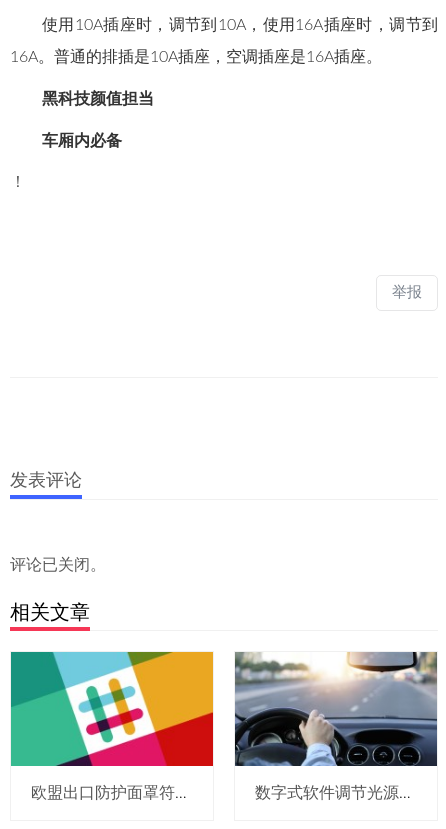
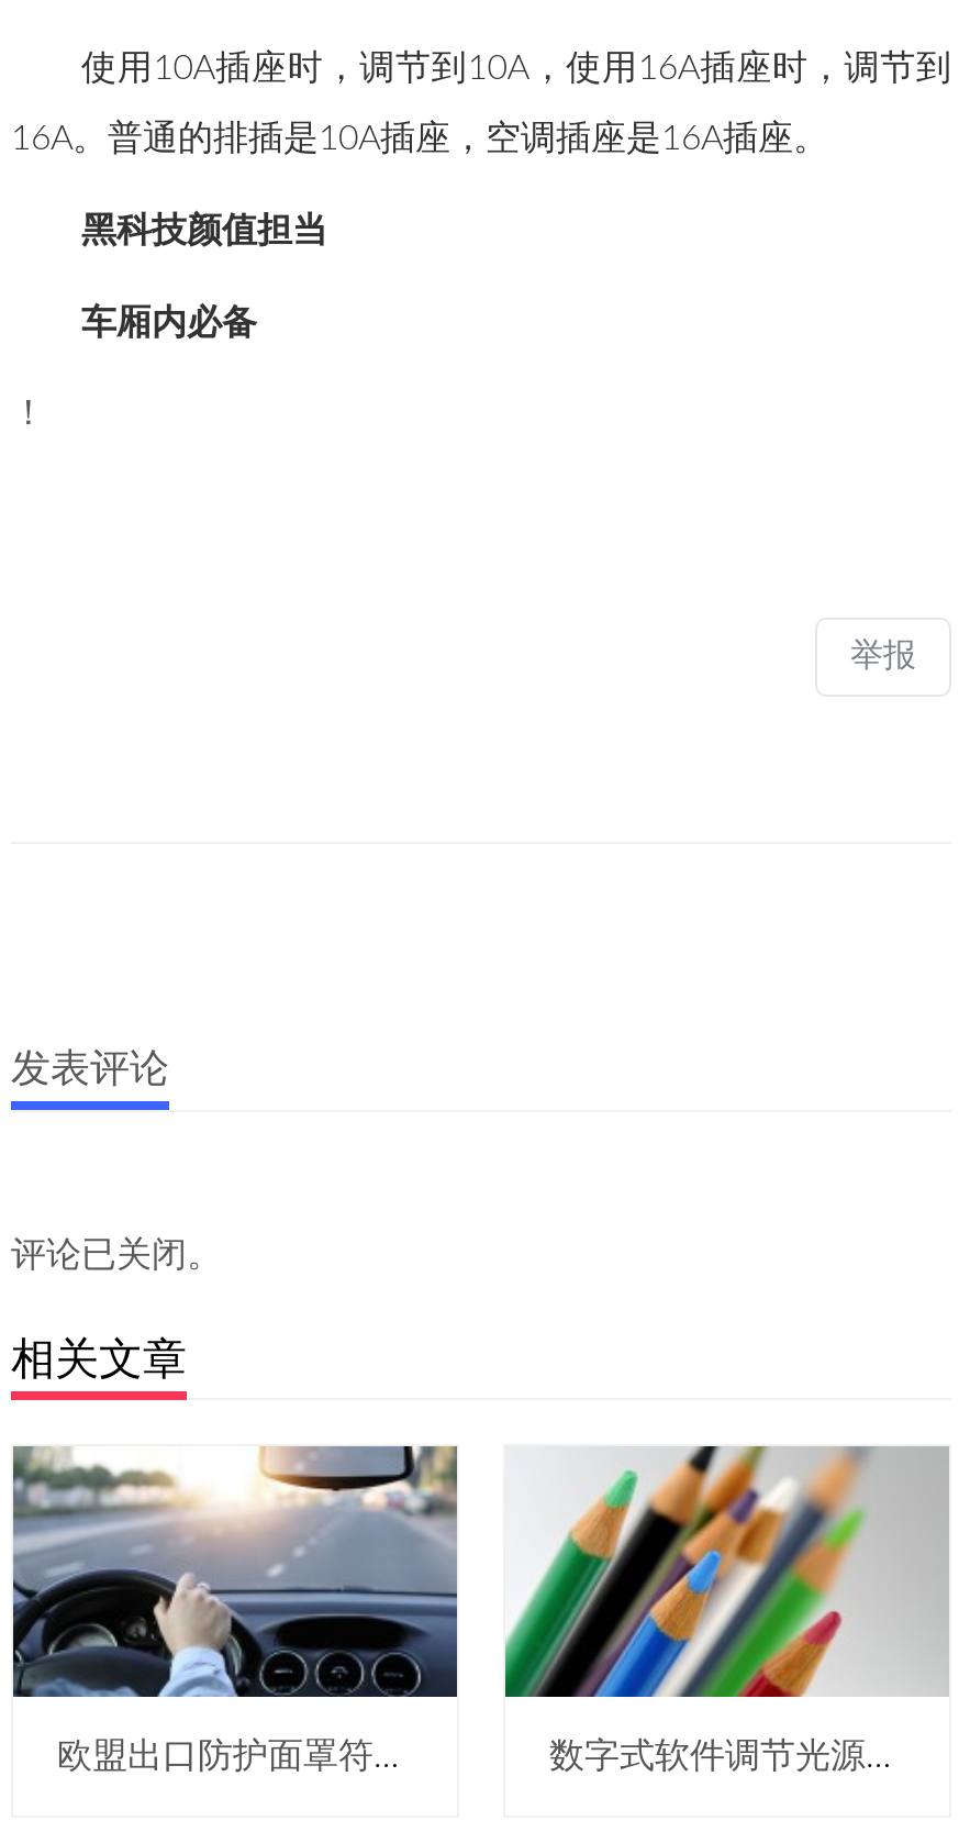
- [image]
+ [image]

- [image]
+ [image]
